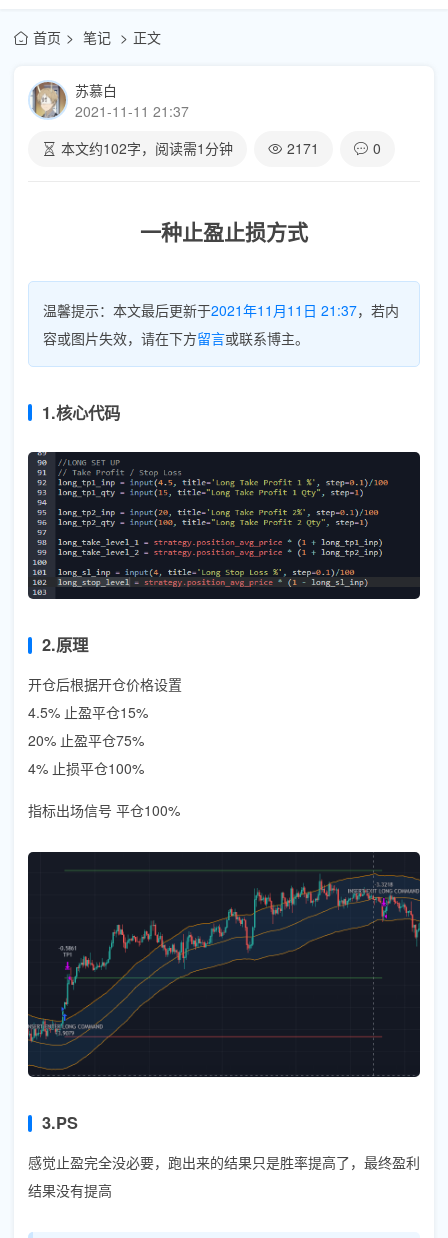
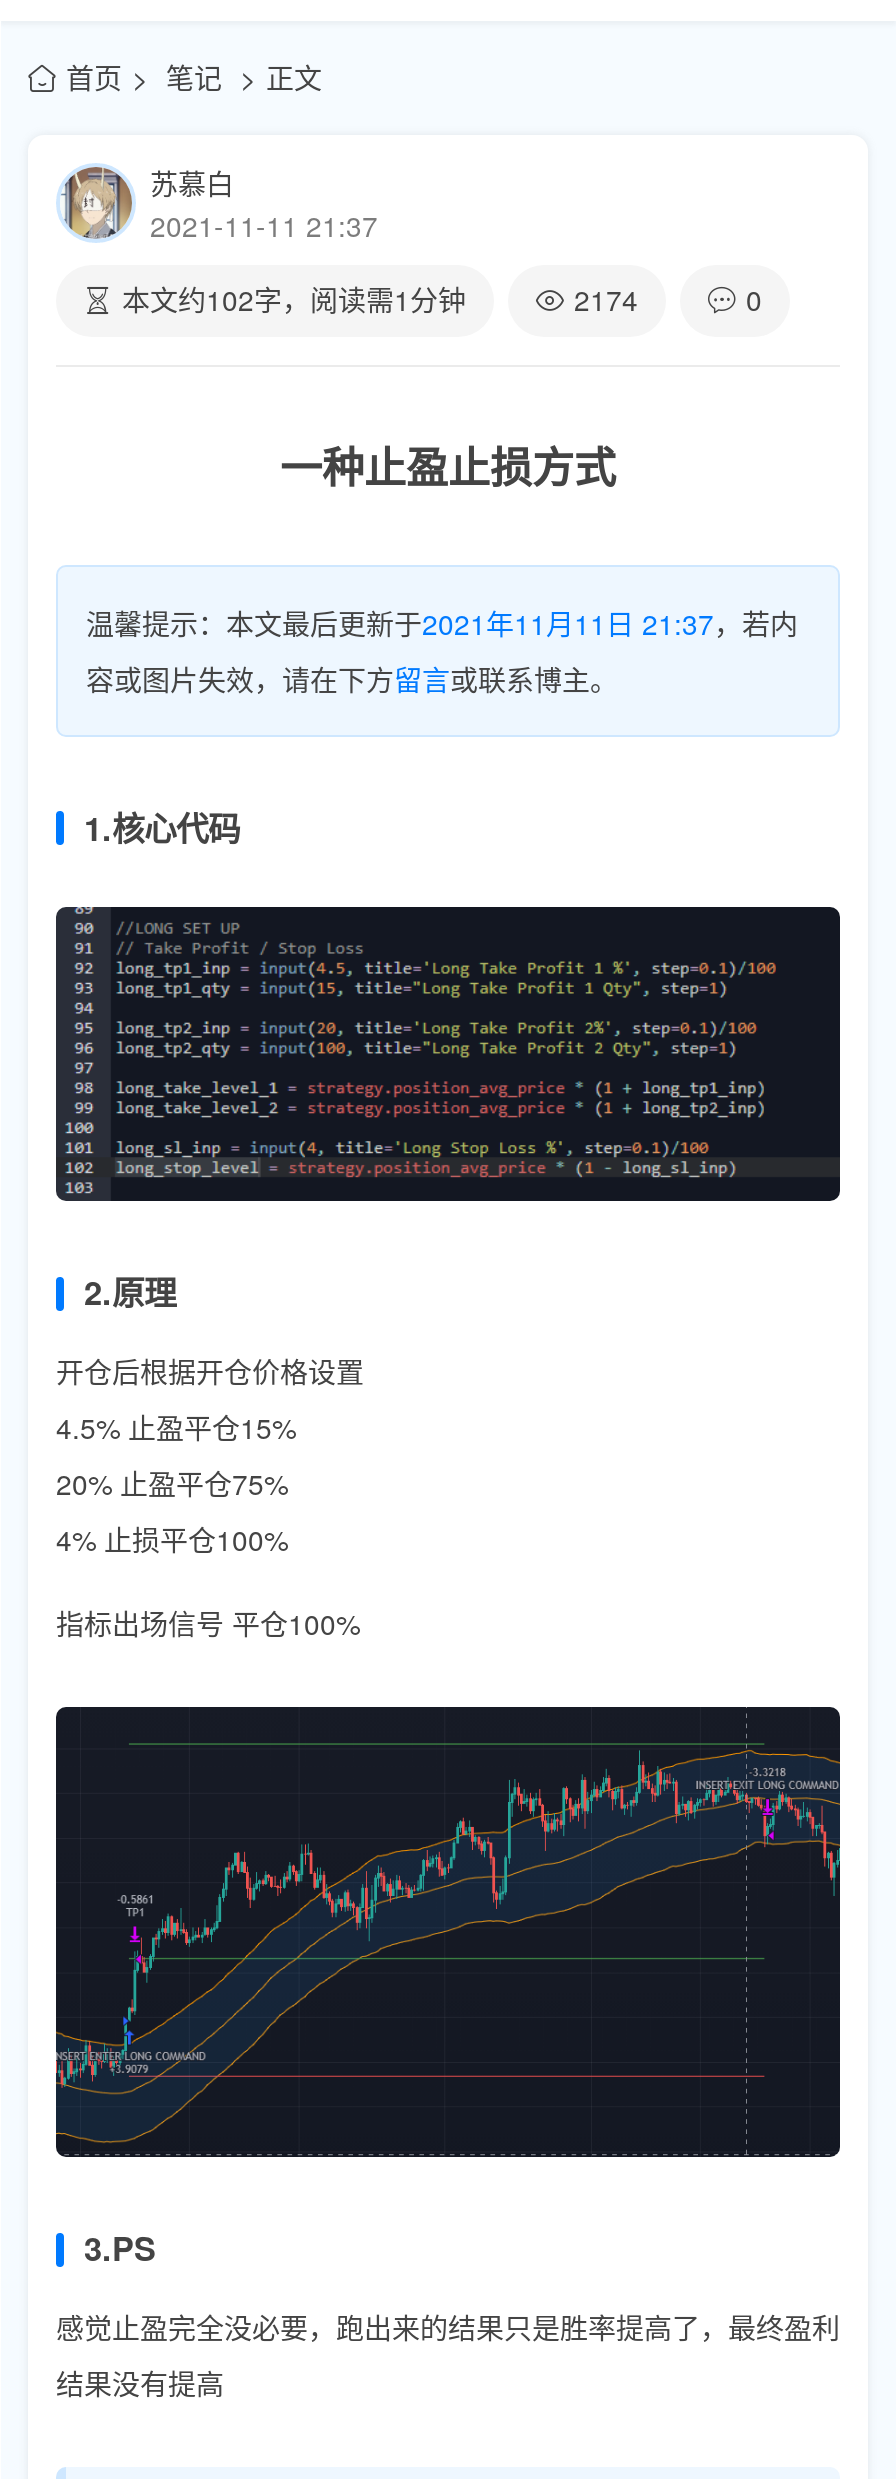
- 2171
+ 2174
